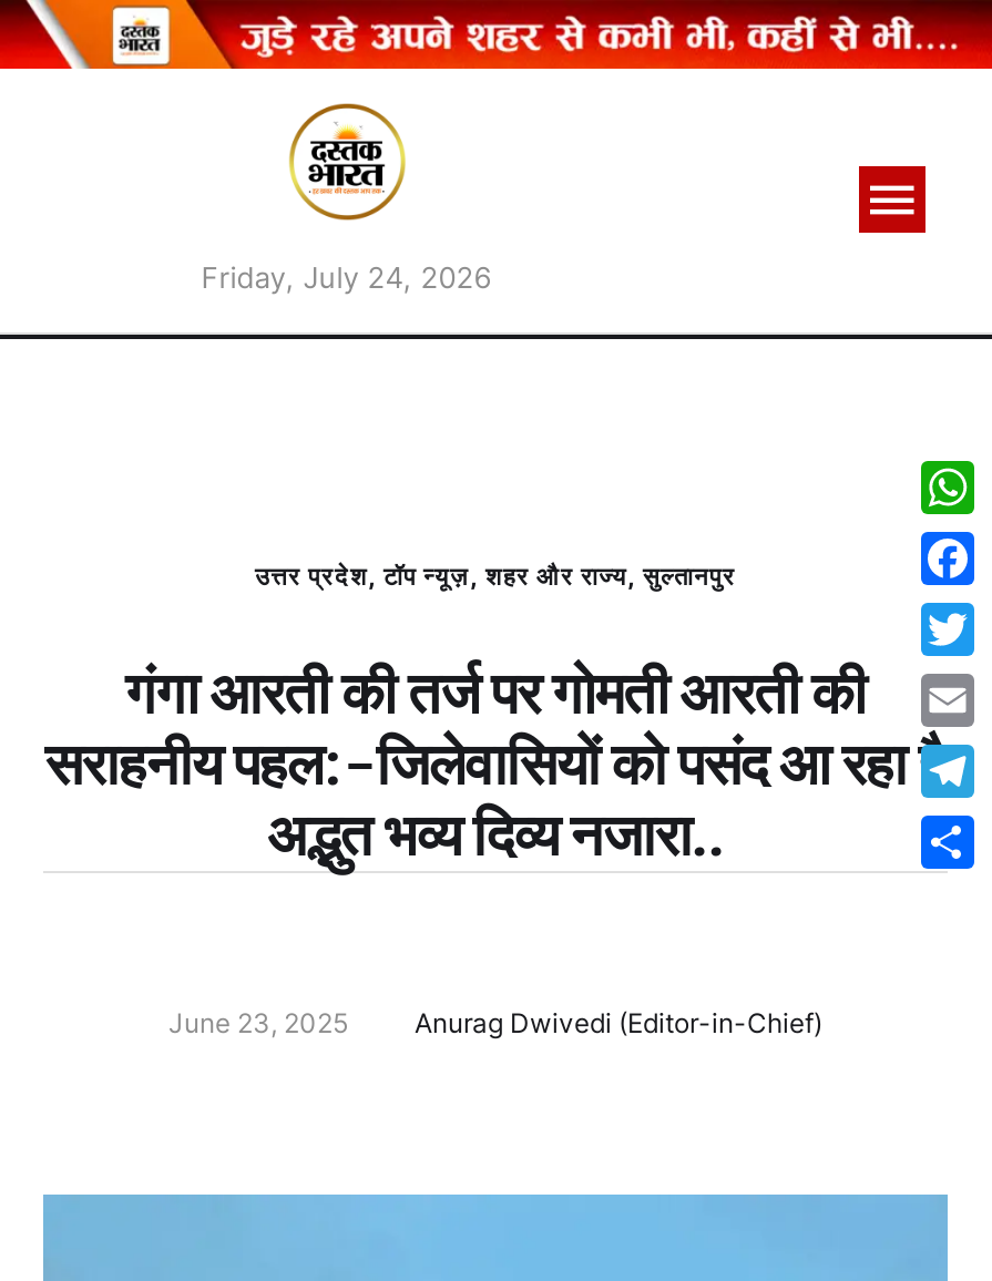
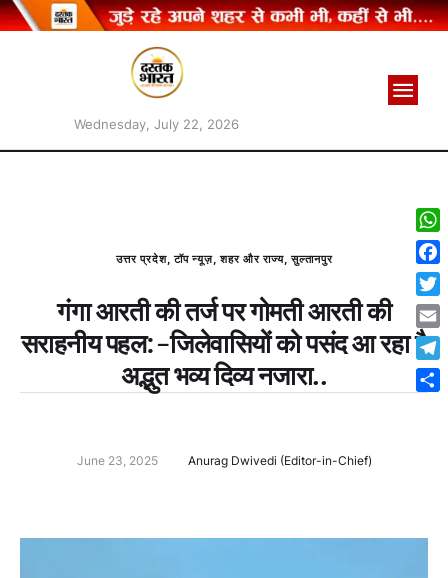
- Friday, July 24, 2026
+ Wednesday, July 22, 2026
